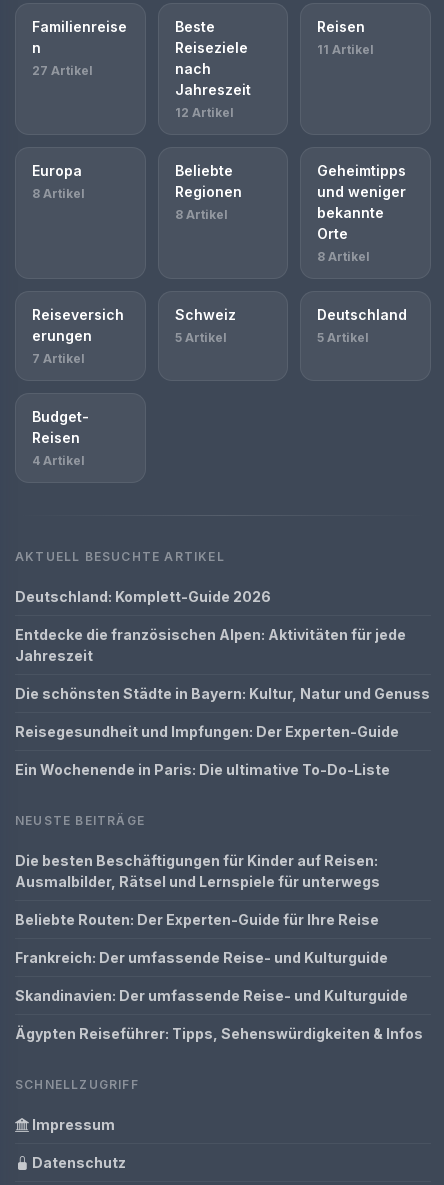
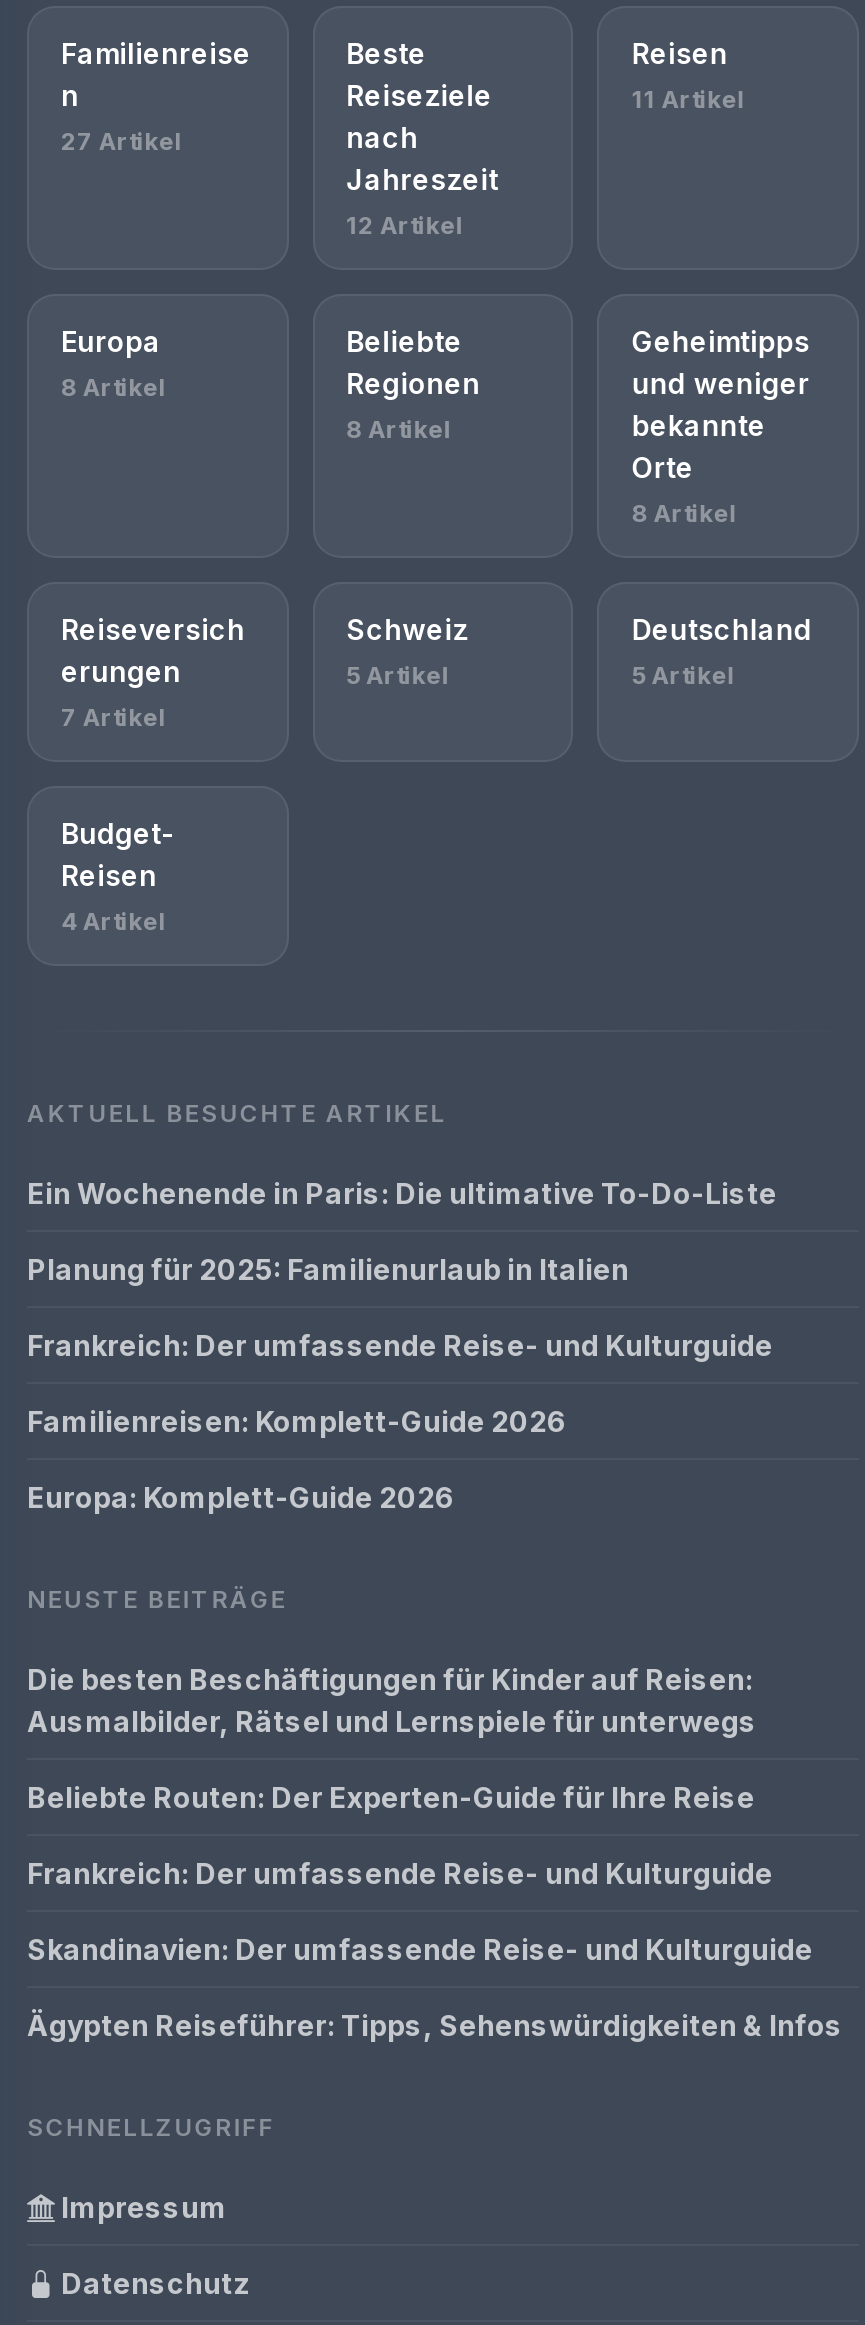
- Deutschland: Komplett-Guide 2026
- Entdecke die französischen Alpen: Aktivitäten für jede
- Jahreszeit
- Die schönsten Städte in Bayern: Kultur, Natur und Genuss
- Reisegesundheit und Impfungen: Der Experten-Guide

moved up: Ein Wochenende in Paris: Die ultimative To-Do-Liste

+ Planung für 2025: Familienurlaub in Italien
+ Frankreich: Der umfassende Reise- und Kulturguide
+ Familienreisen: Komplett-Guide 2026
+ Europa: Komplett-Guide 2026
